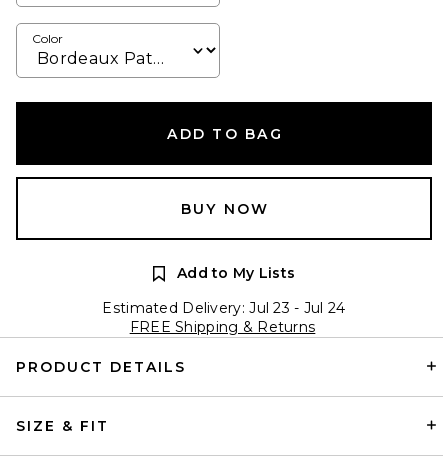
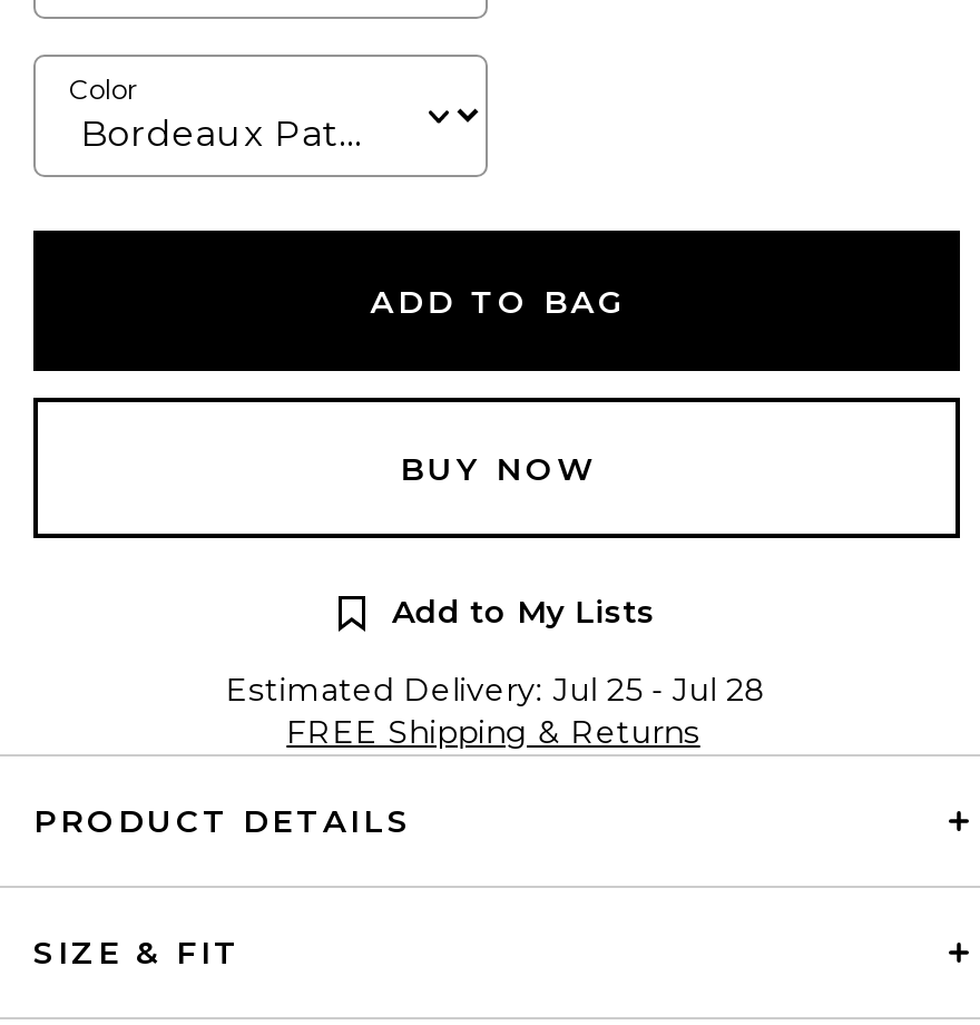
- Estimated Delivery: Jul 23 - Jul 24
+ Estimated Delivery: Jul 25 - Jul 28
